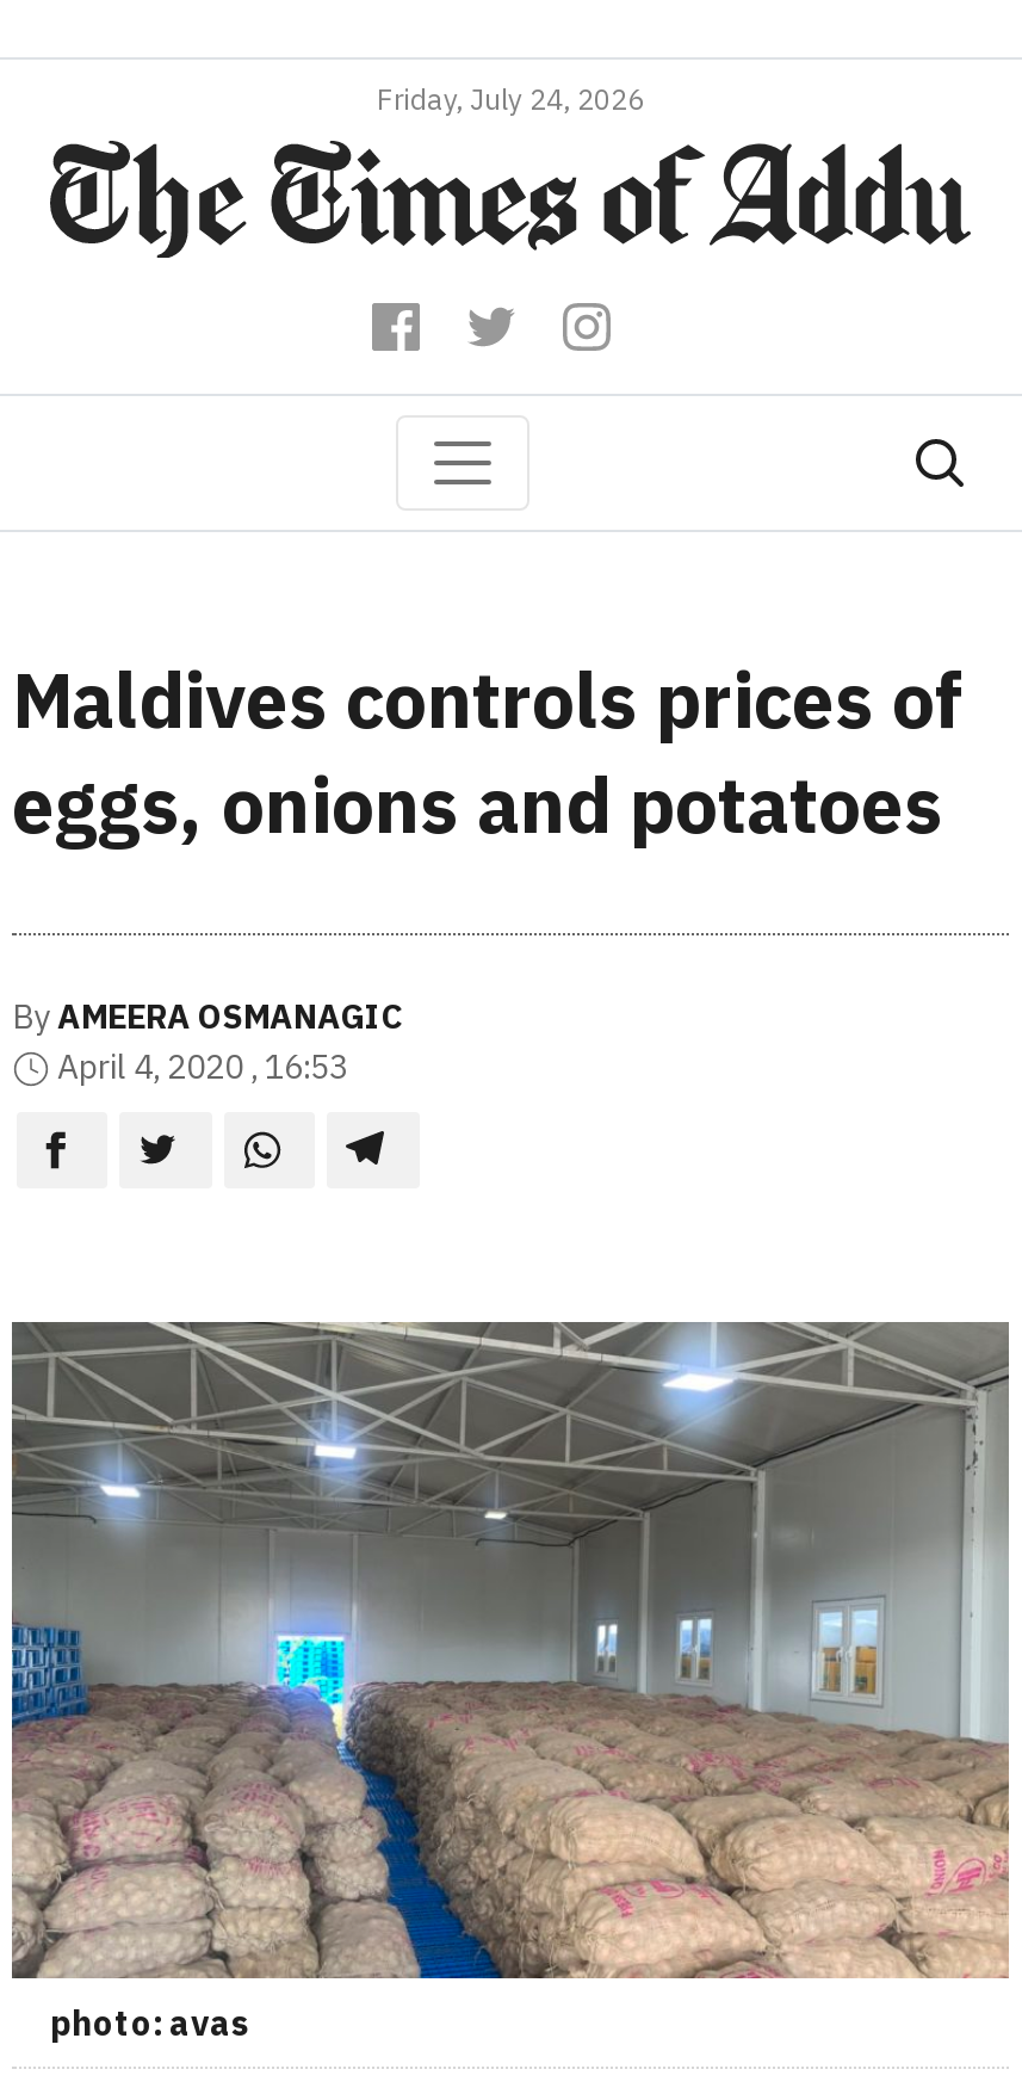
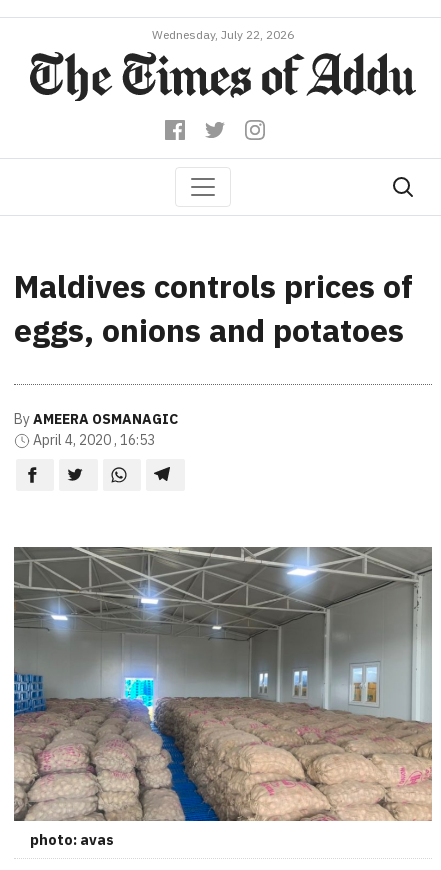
- Friday, July 24, 2026
+ Wednesday, July 22, 2026
